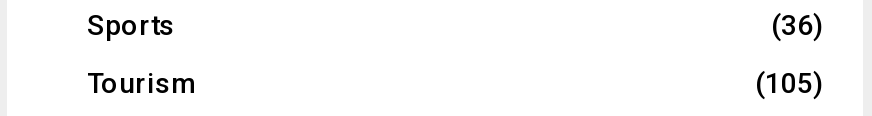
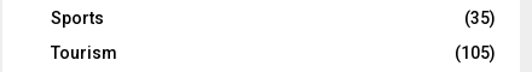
- (36)
+ (35)
